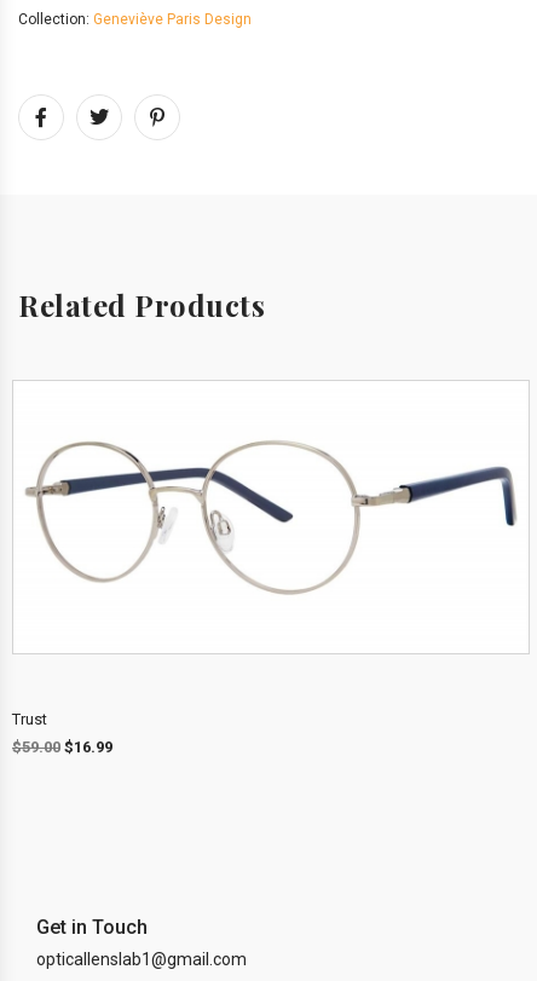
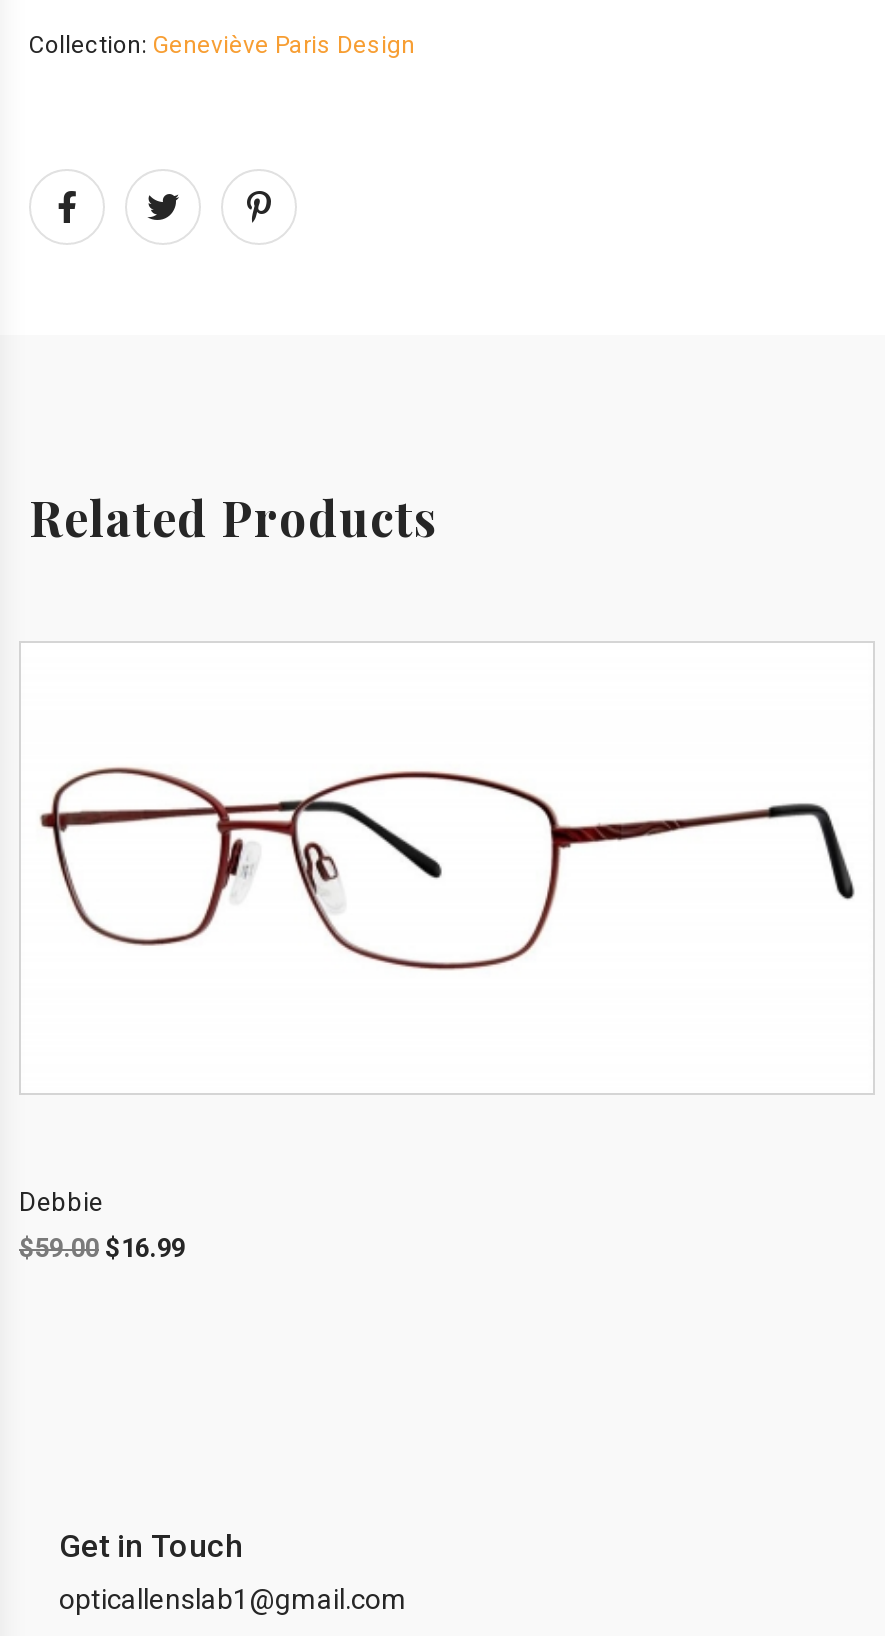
- [image]
+ [image]

- Trust
+ Debbie
